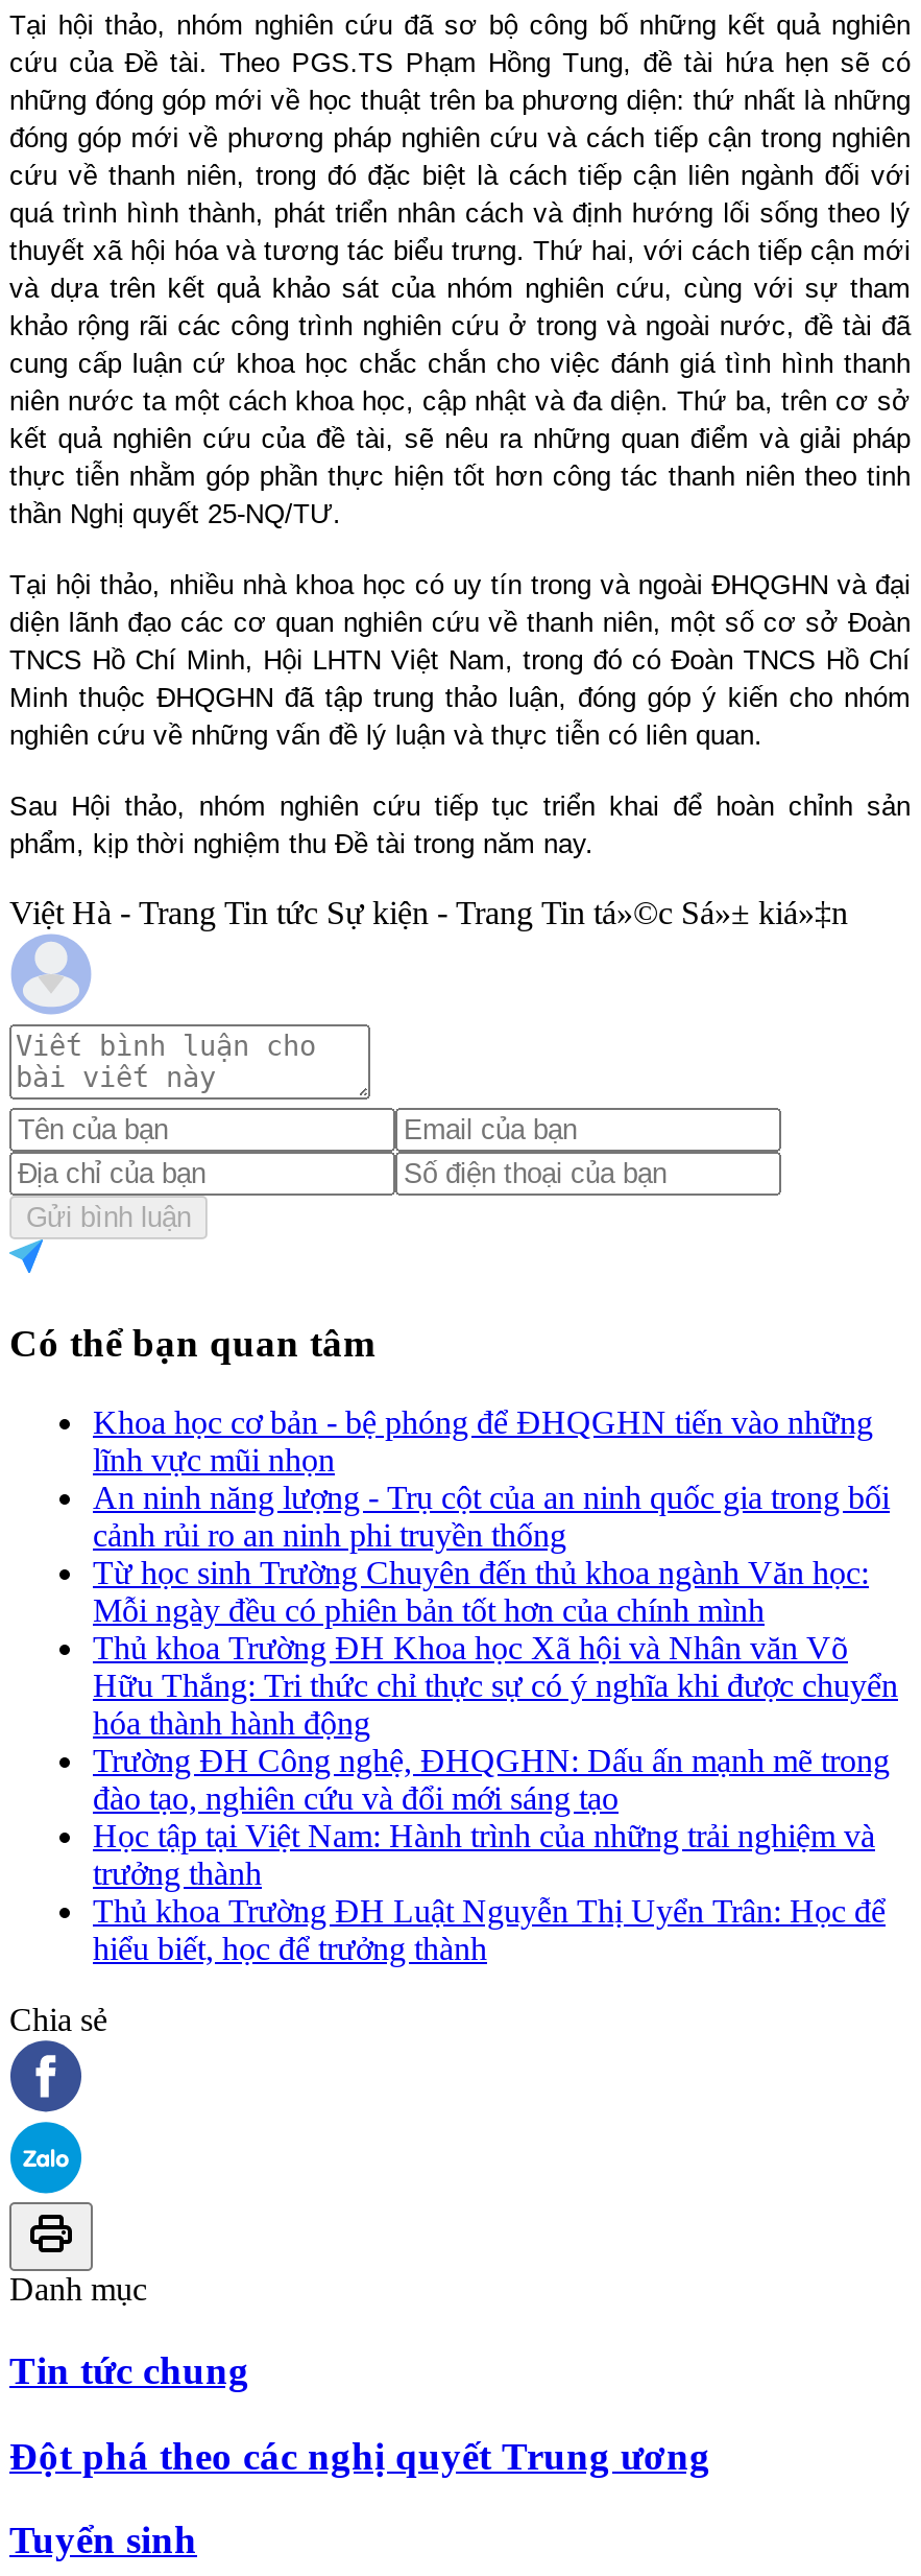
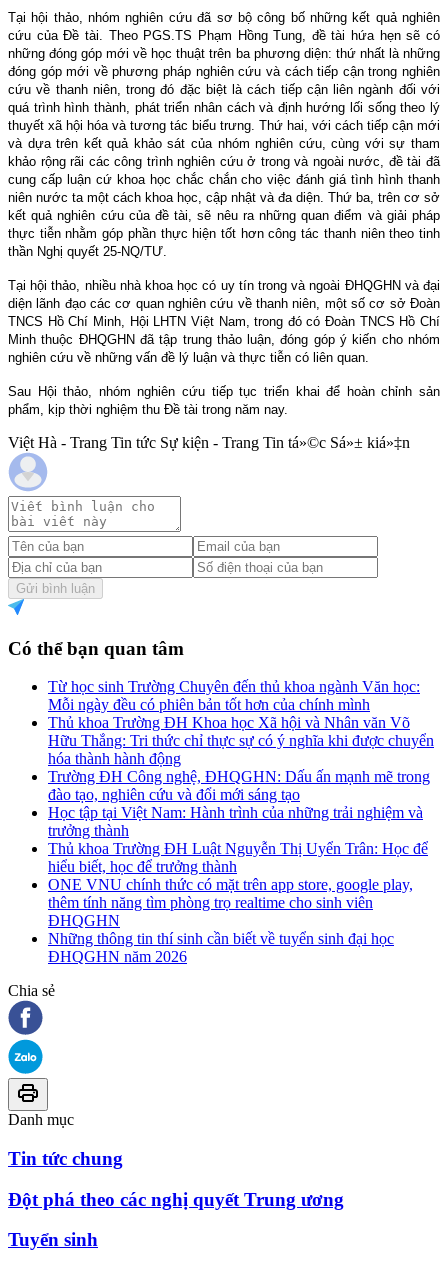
- Khoa học cơ bản - bệ phóng để ĐHQGHN tiến vào những
- lĩnh vực mũi nhọn
- An ninh năng lượng - Trụ cột của an ninh quốc gia trong bối
- cảnh rủi ro an ninh phi truyền thống

moved up: Từ học sinh Trường Chuyên đến thủ khoa ngành Văn học: | Mỗi ngày đều có phiên bản tốt hơn của chính mình | Thủ khoa Trường ĐH Khoa học Xã hội và Nhân văn Võ | ... | Thủ khoa Trường ĐH Luật Nguyễn Thị Uyển Trân: Học để | hiểu biết, học để trưởng thành

+ ONE VNU chính thức có mặt trên app store, google play,
+ thêm tính năng tìm phòng trọ realtime cho sinh viên
+ ĐHQGHN
+ Những thông tin thí sinh cần biết về tuyển sinh đại học
+ ĐHQGHN năm 2026
